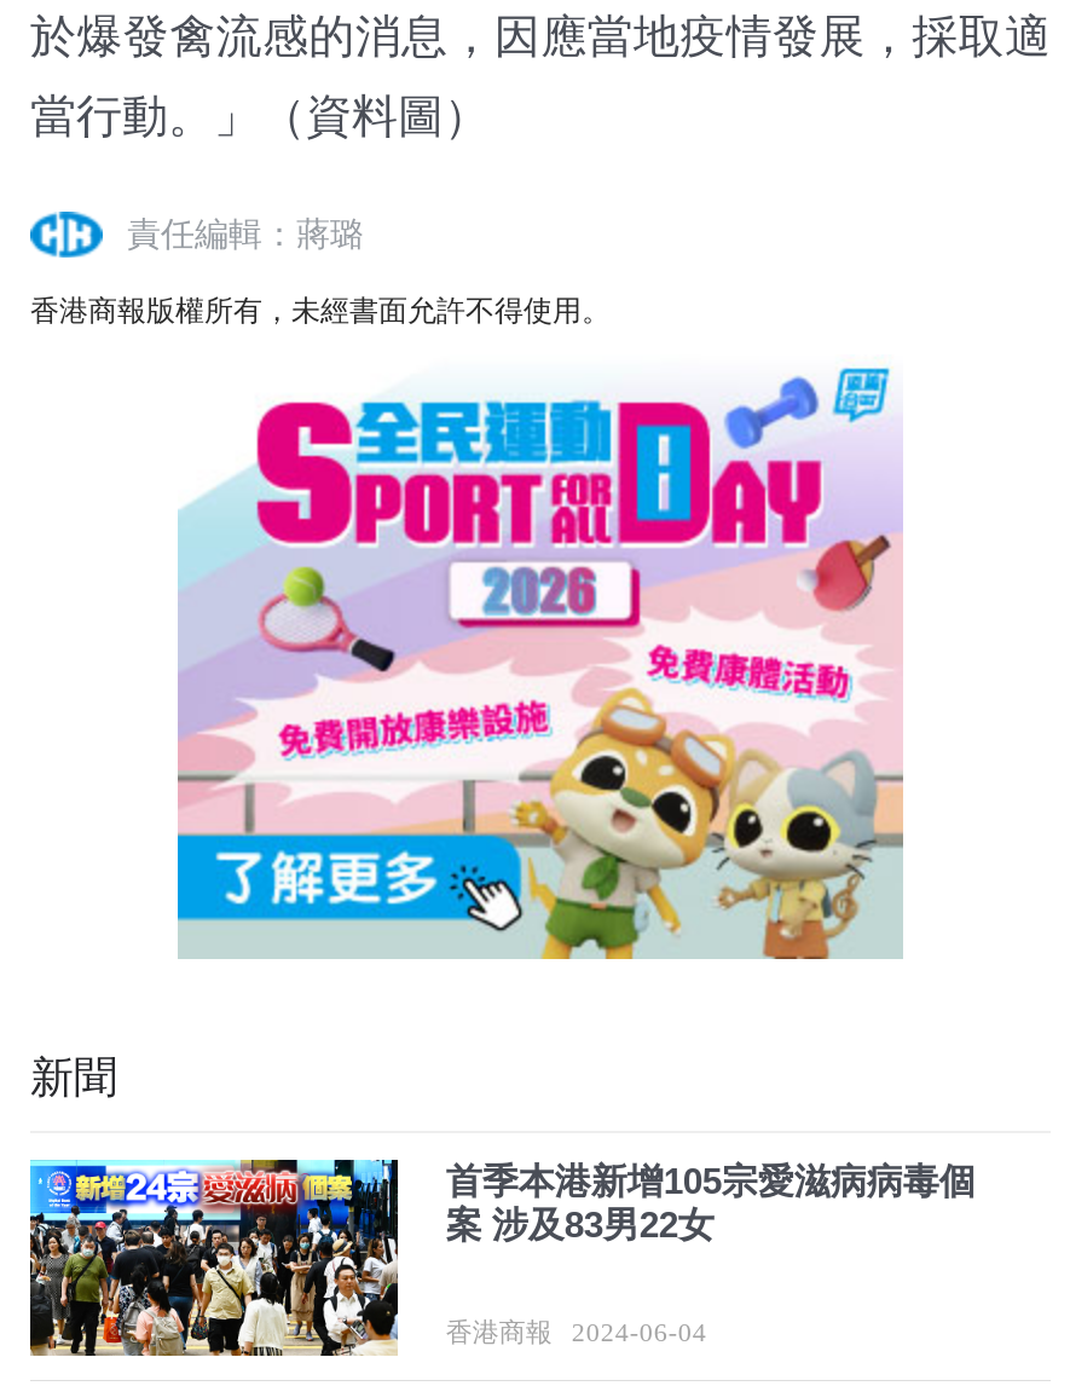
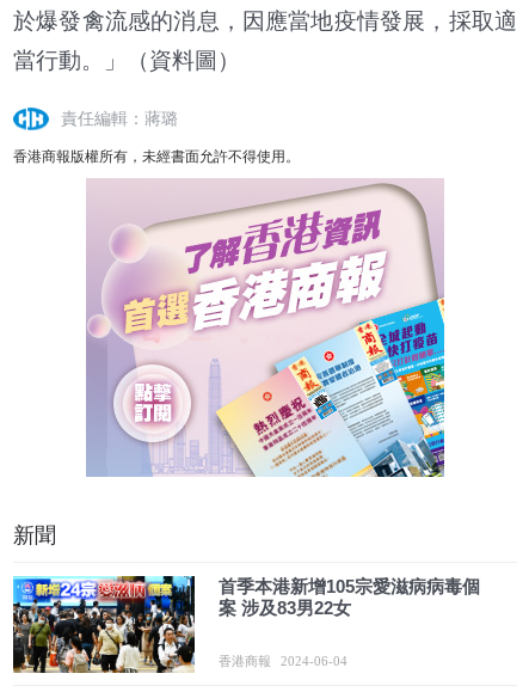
- [image]
+ [image]
